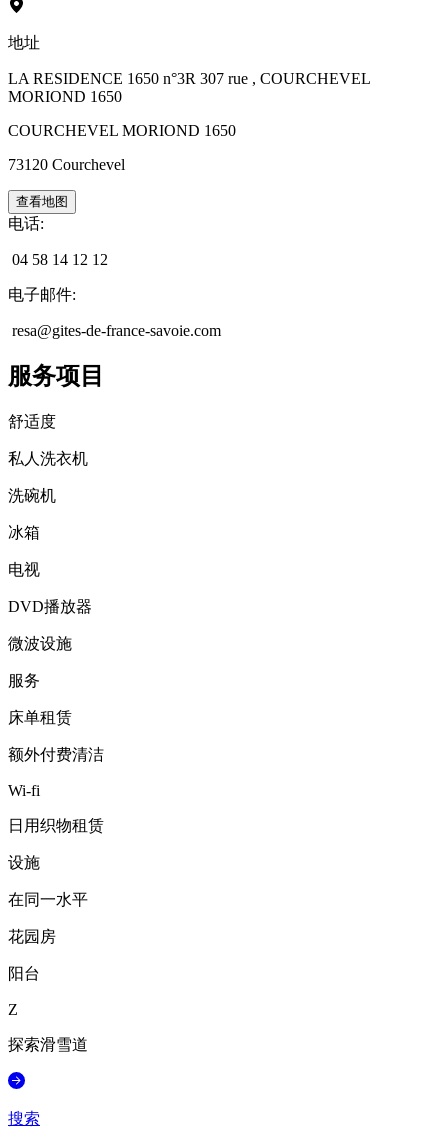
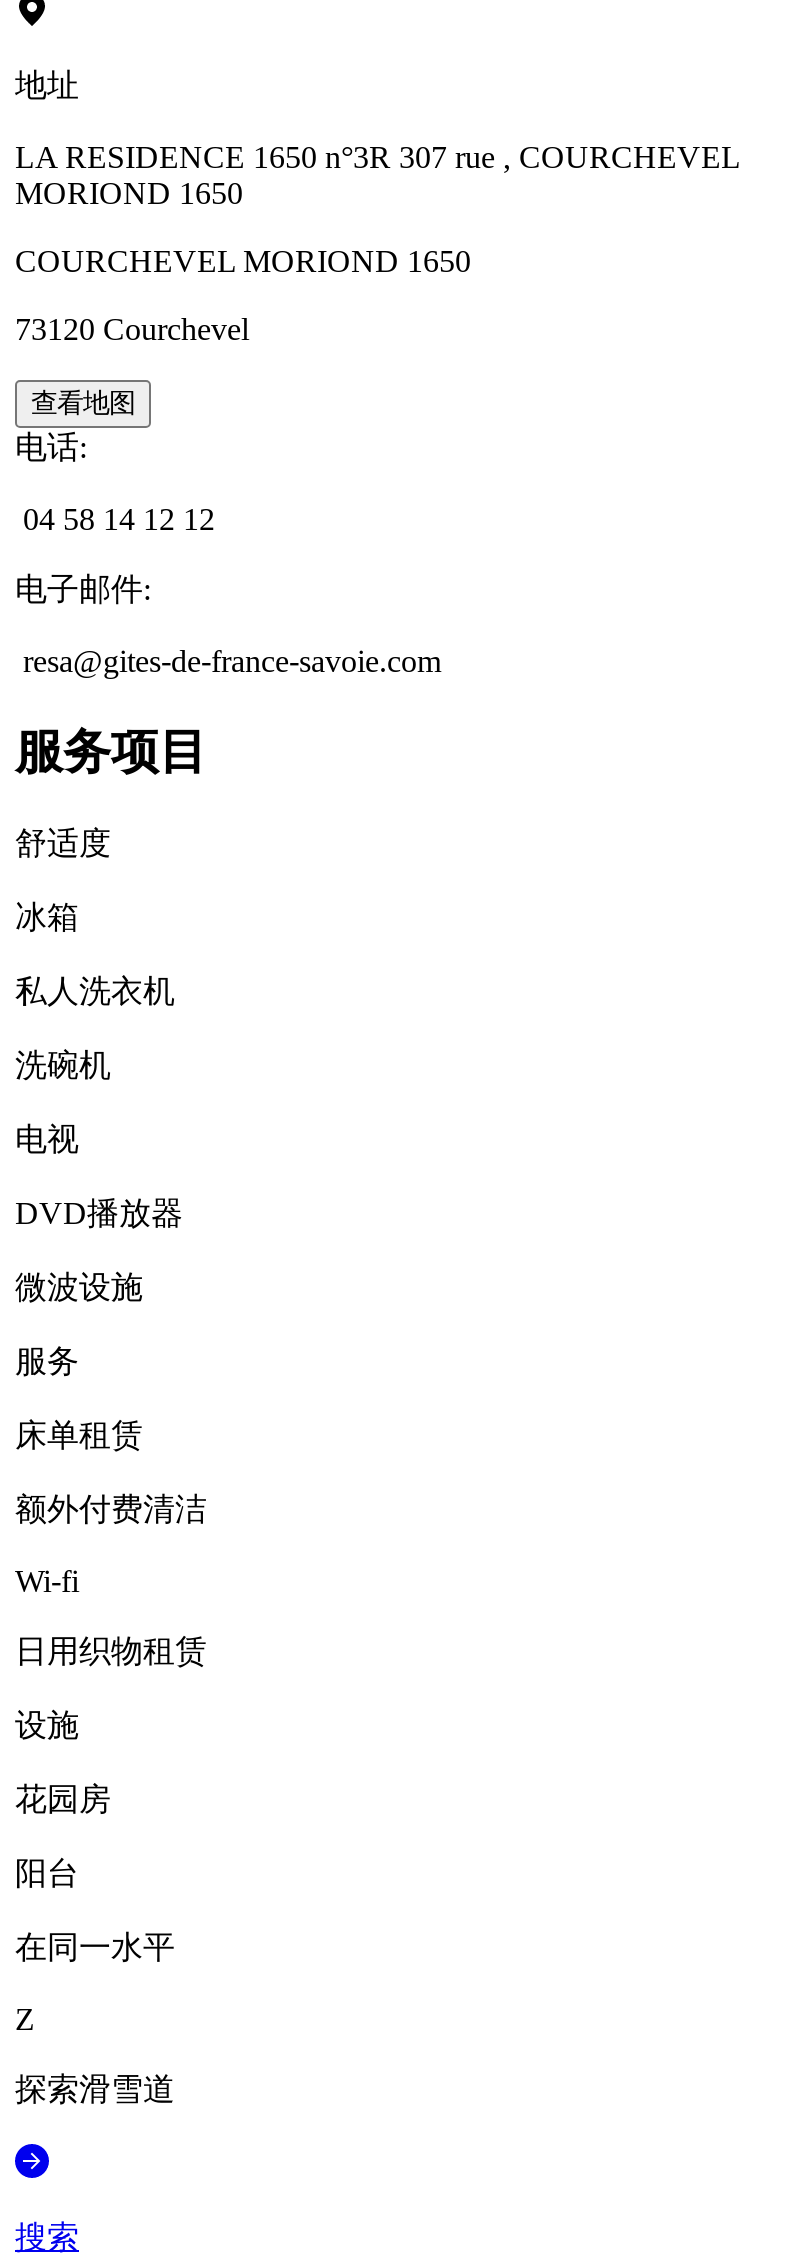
moved down: 私人洗衣机 | 洗碗机

moved up: 冰箱

moved down: 在同一水平

moved up: 花园房 | 阳台
